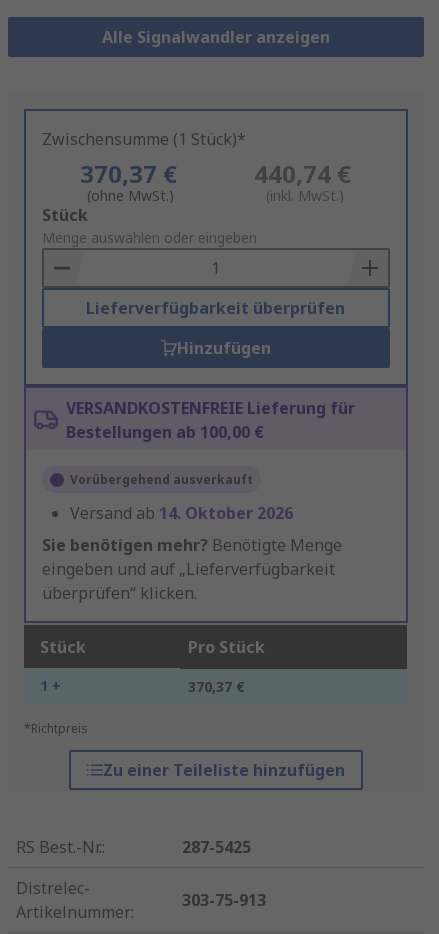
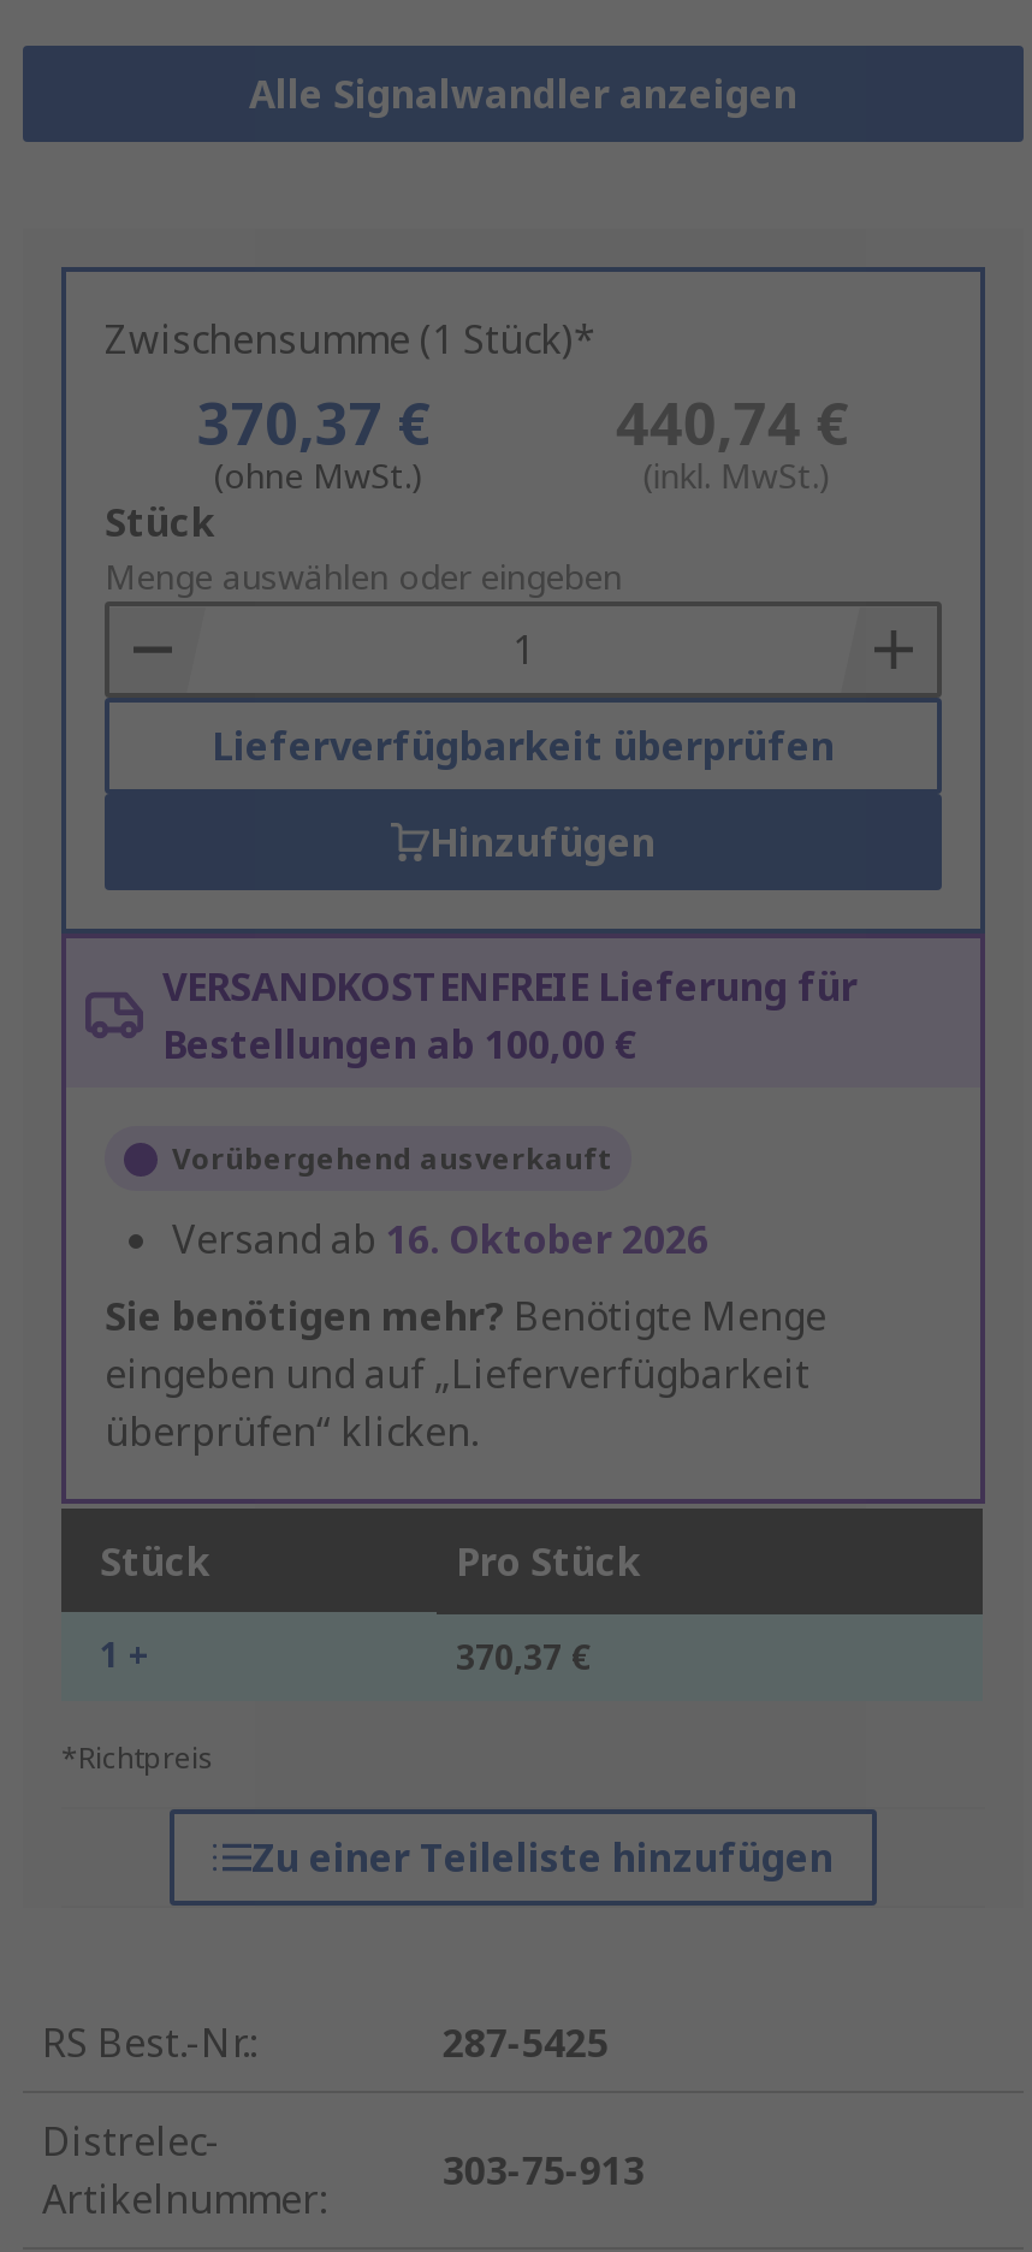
- Versand ab 14. Oktober 2026
+ Versand ab 16. Oktober 2026
